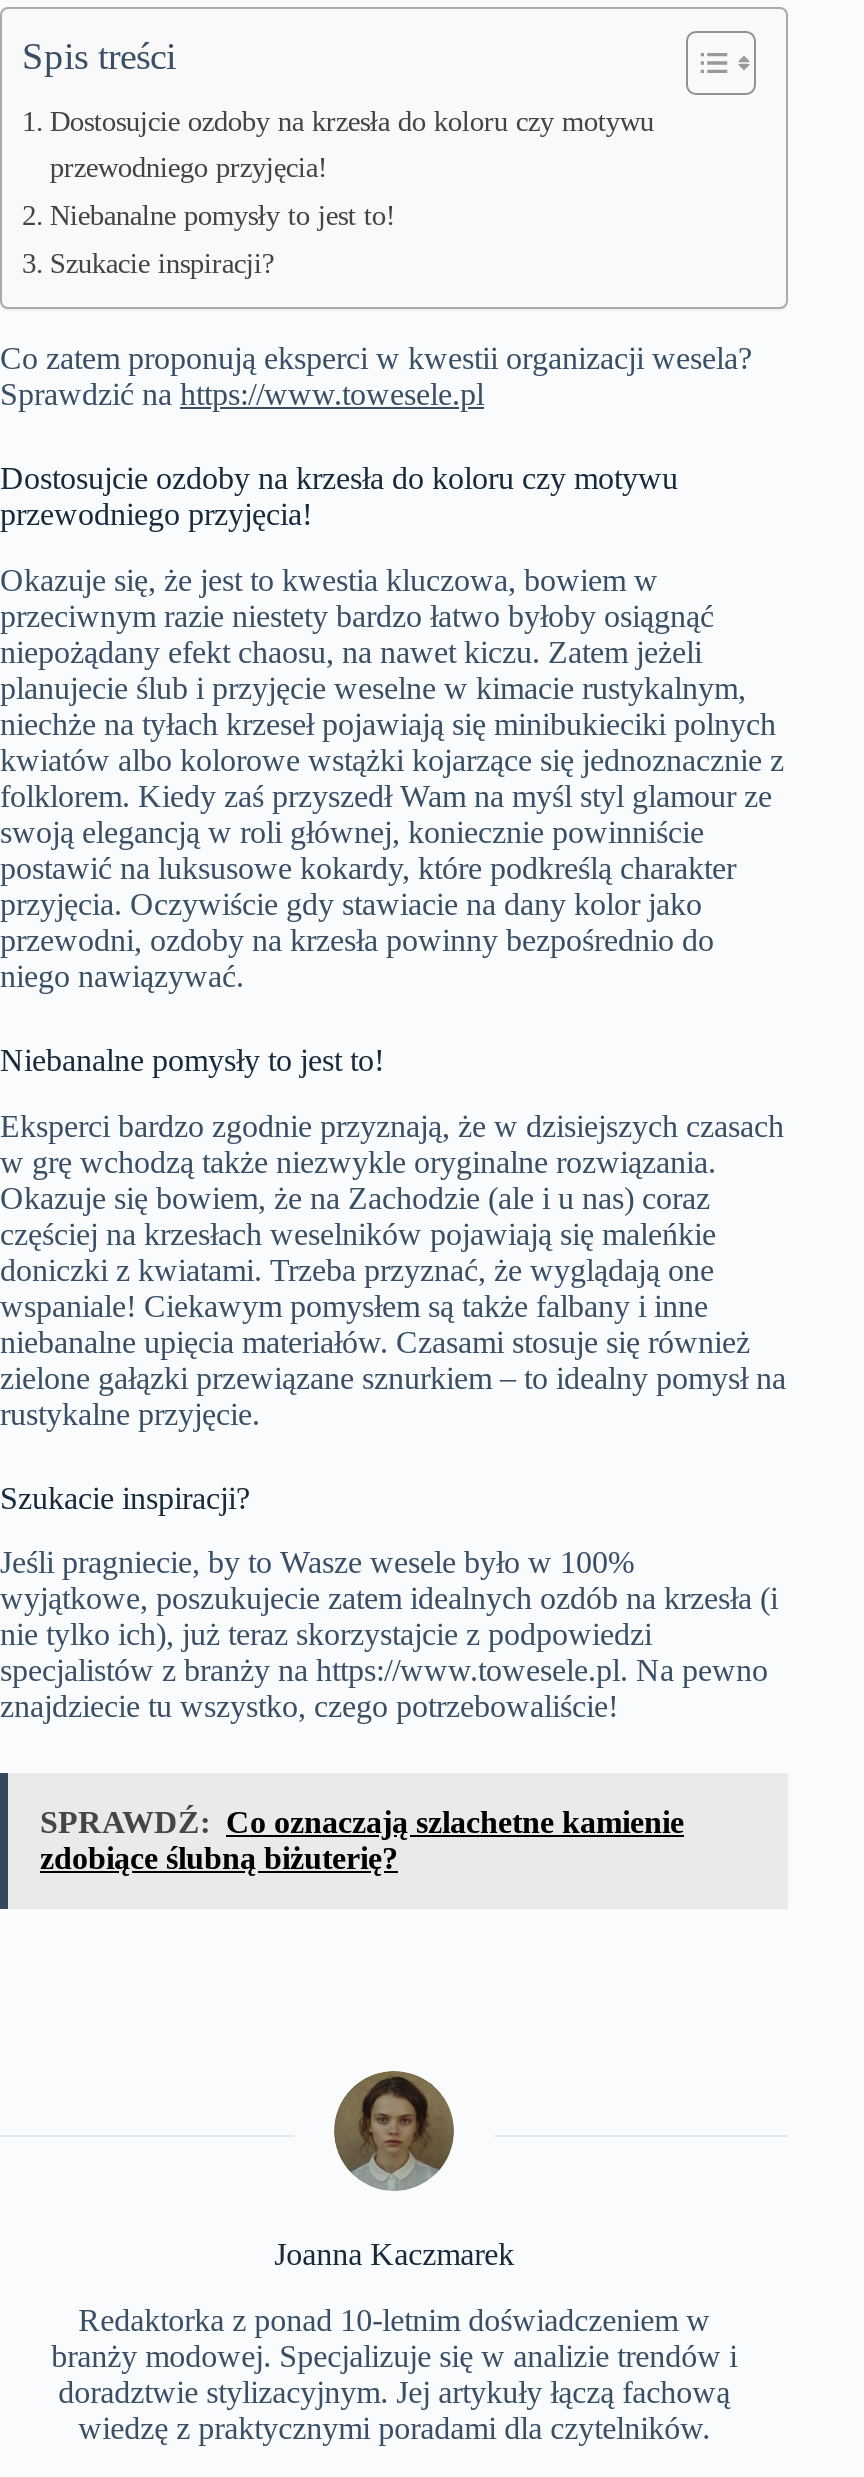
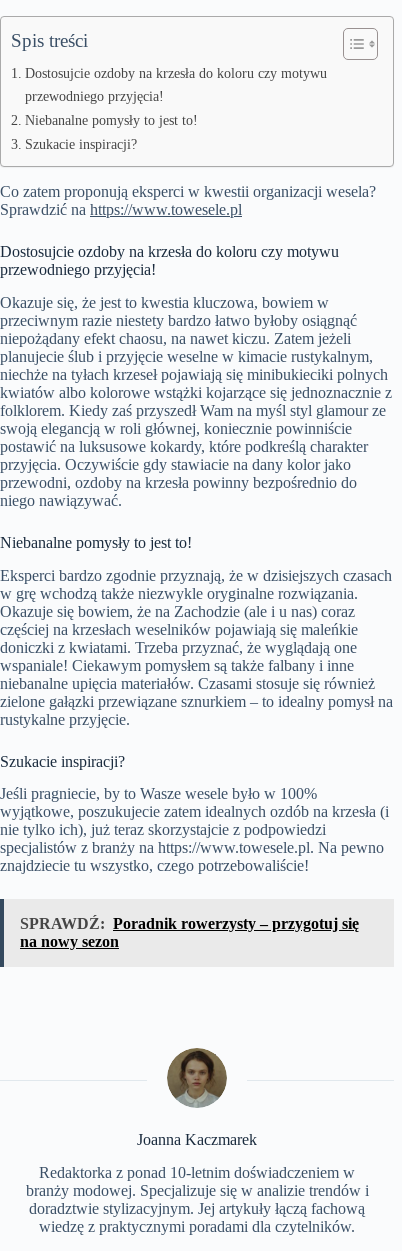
- SPRAWDŹ: Co oznaczają szlachetne kamienie
- zdobiące ślubną biżuterię?
+ SPRAWDŹ: Poradnik rowerzysty – przygotuj się
+ na nowy sezon
